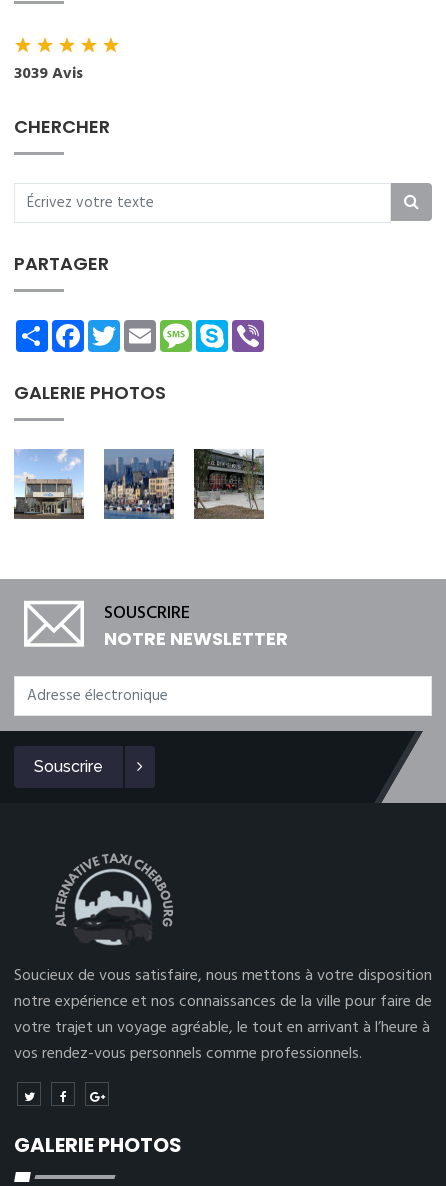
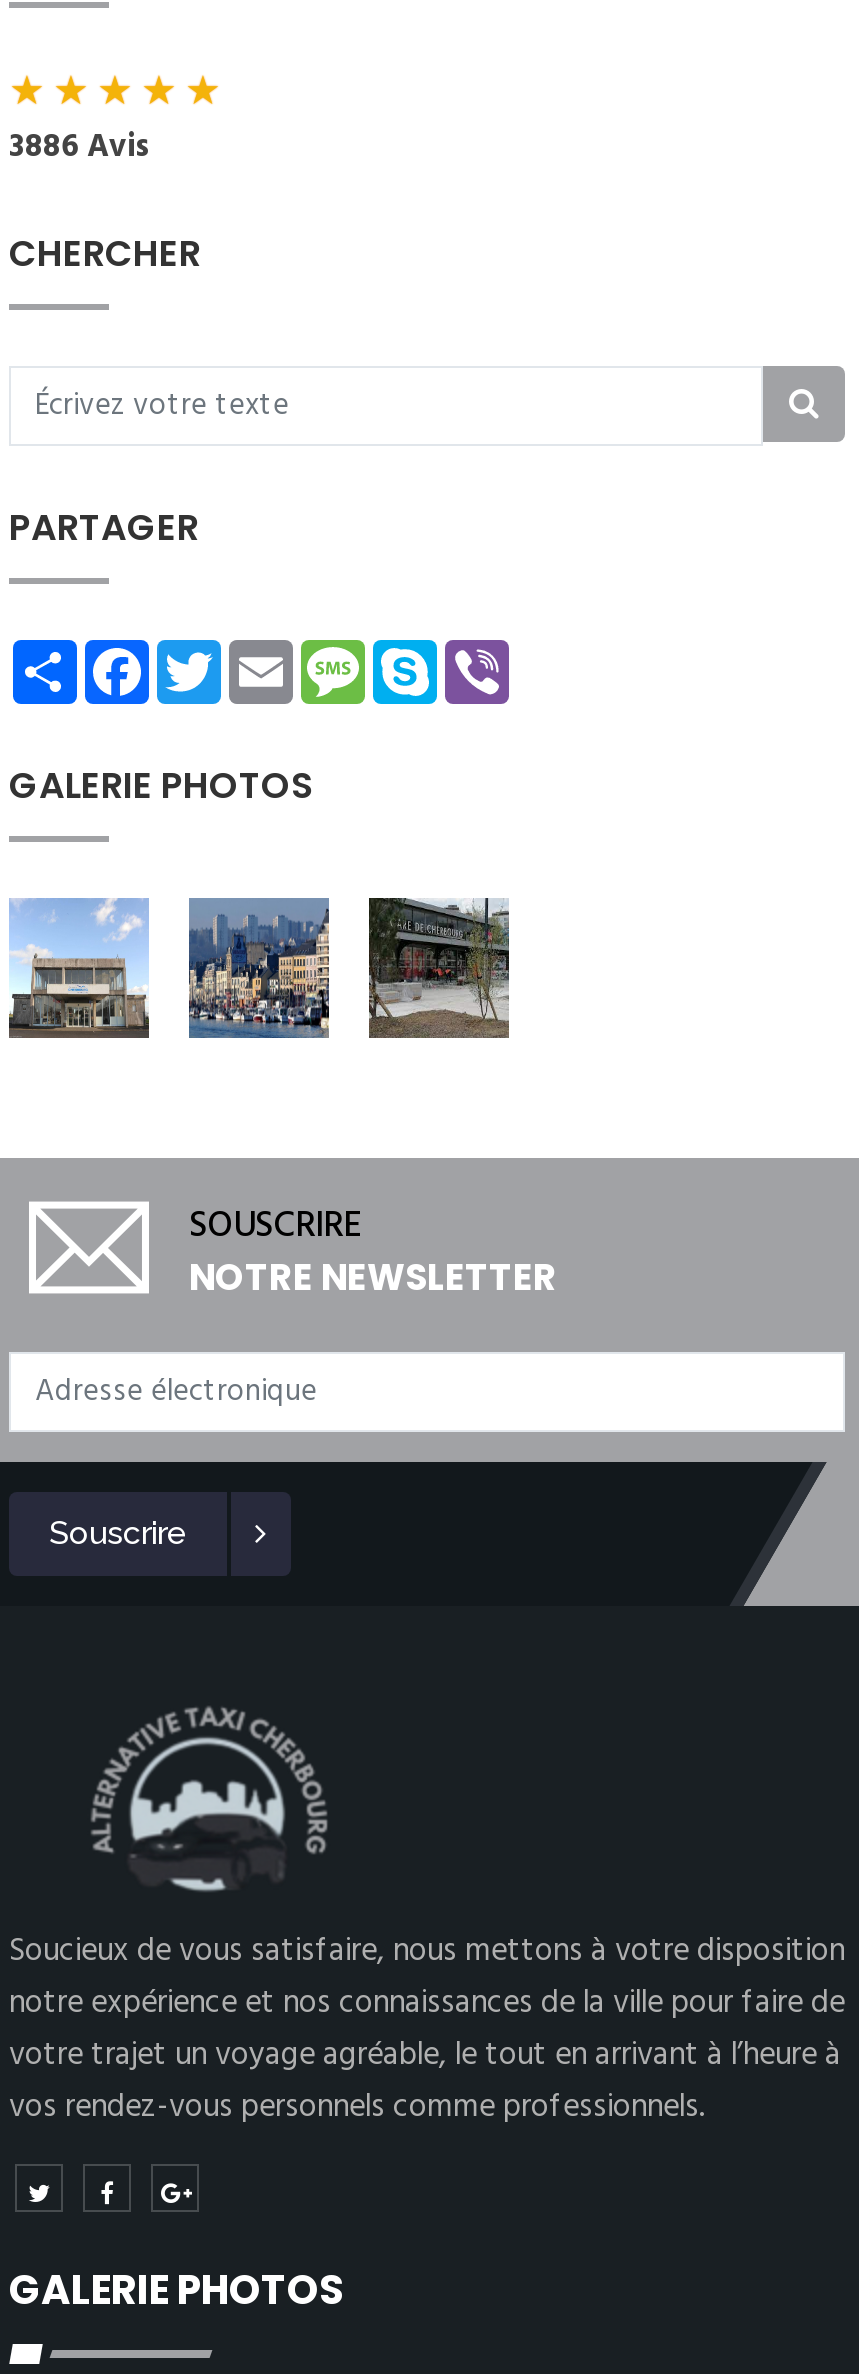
- 3039 Avis
+ 3886 Avis
